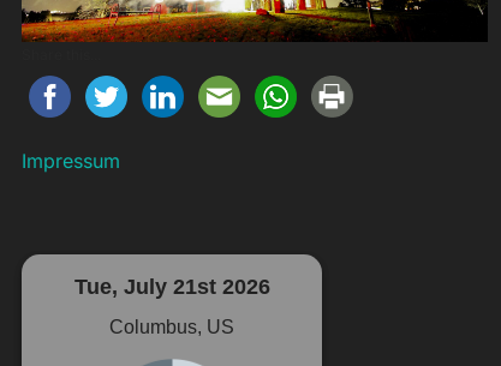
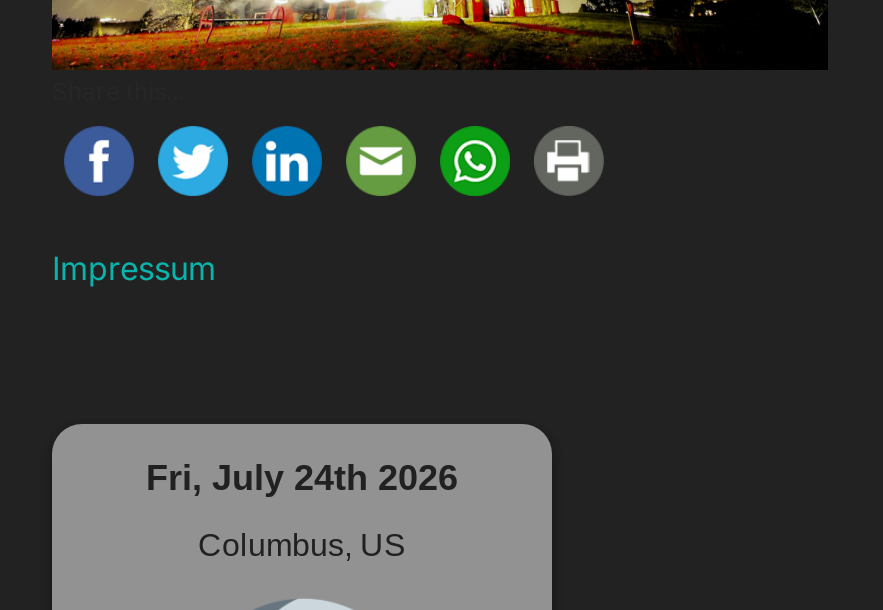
- Tue, July 21st 2026
+ Fri, July 24th 2026
